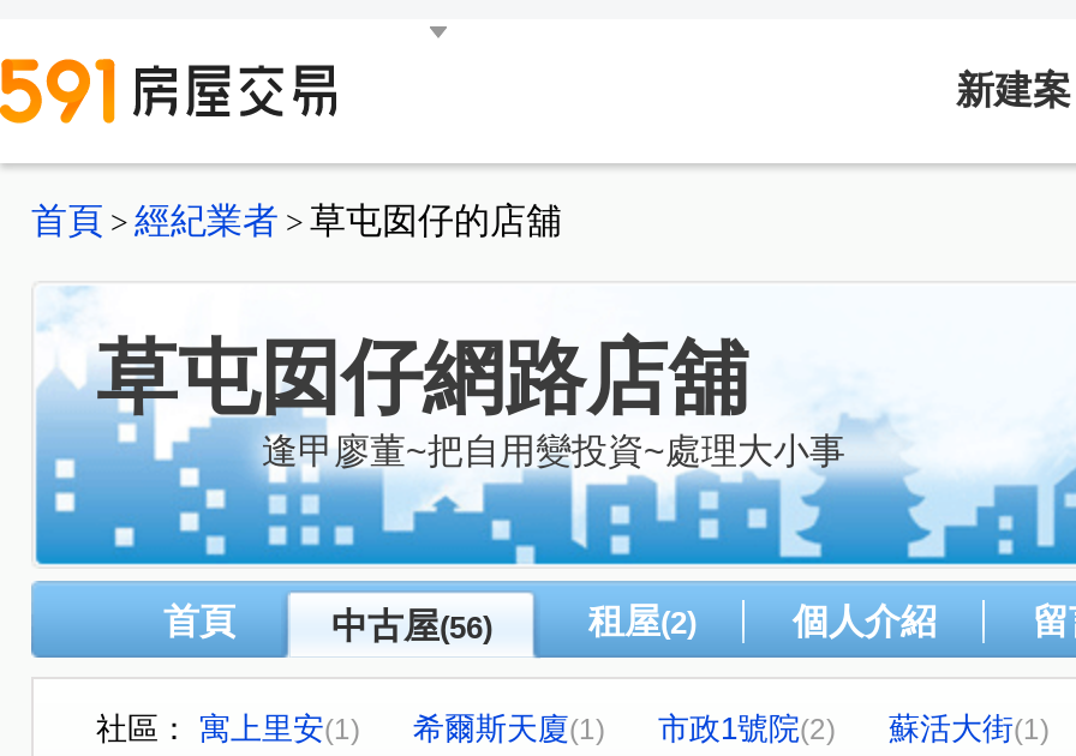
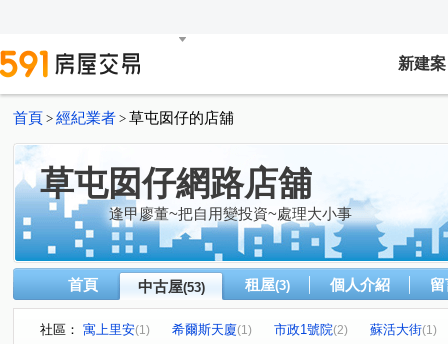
- 中古屋(56)
+ 中古屋(53)

- 租屋(2)
+ 租屋(3)
